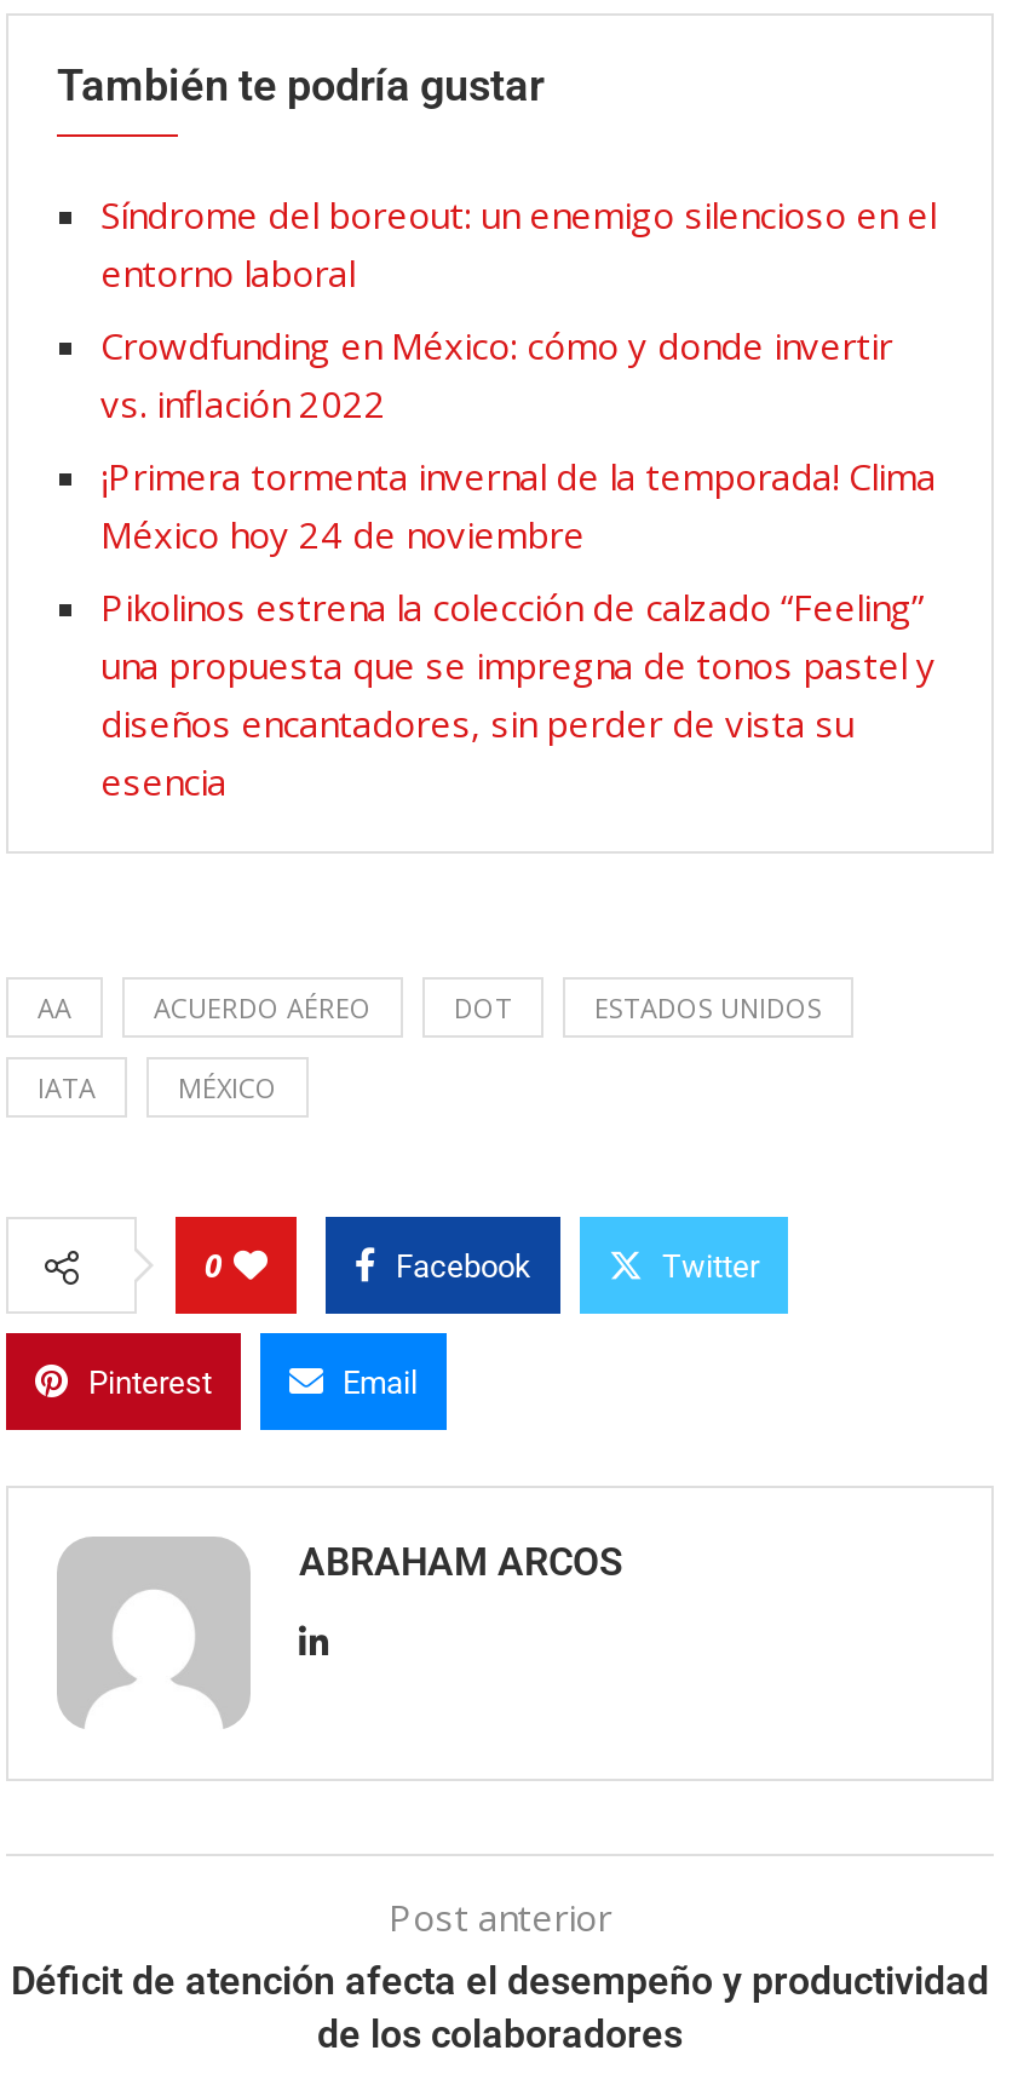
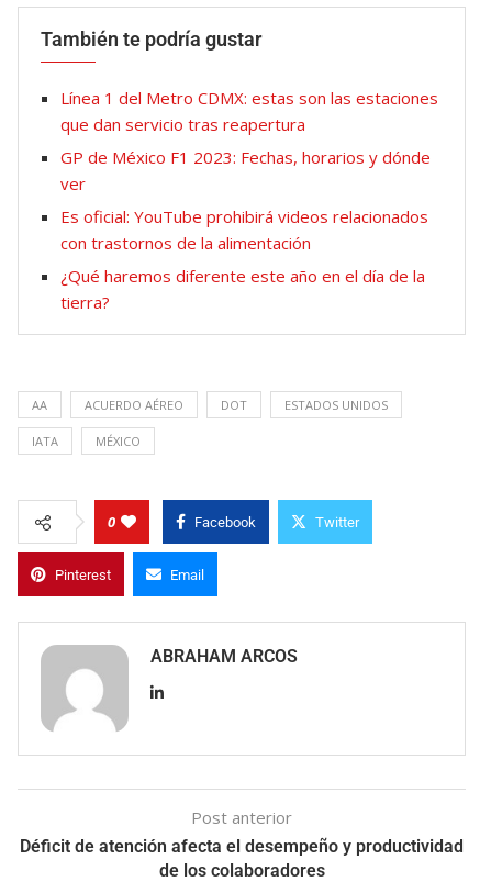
- Síndrome del boreout: un enemigo silencioso en el
- entorno laboral
+ Línea 1 del Metro CDMX: estas son las estaciones
+ que dan servicio tras reapertura

- Crowdfunding en México: cómo y donde invertir
- vs. inflación 2022
+ GP de México F1 2023: Fechas, horarios y dónde
+ ver

- ¡Primera tormenta invernal de la temporada! Clima
- México hoy 24 de noviembre
+ Es oficial: YouTube prohibirá videos relacionados
+ con trastornos de la alimentación

- Pikolinos estrena la colección de calzado “Feeling”
- una propuesta que se impregna de tonos pastel y
- diseños encantadores, sin perder de vista su
- esencia
+ ¿Qué haremos diferente este año en el día de la
+ tierra?
